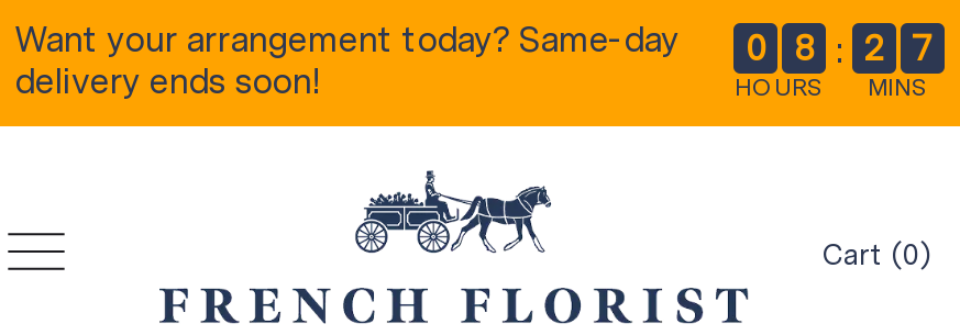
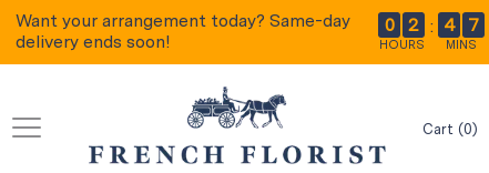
- 8
+ 2

- : 2
+ : 4
